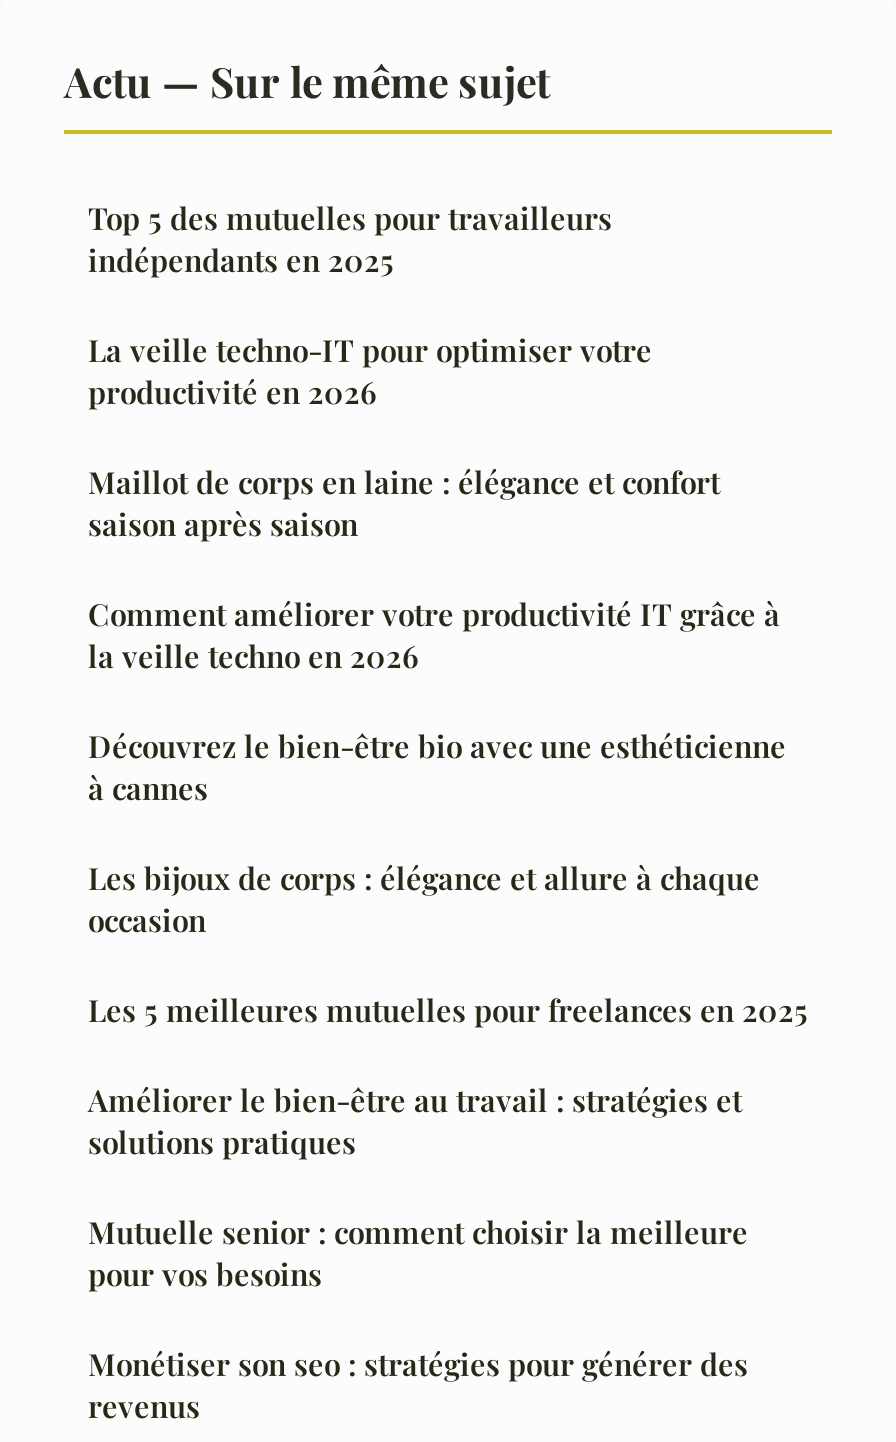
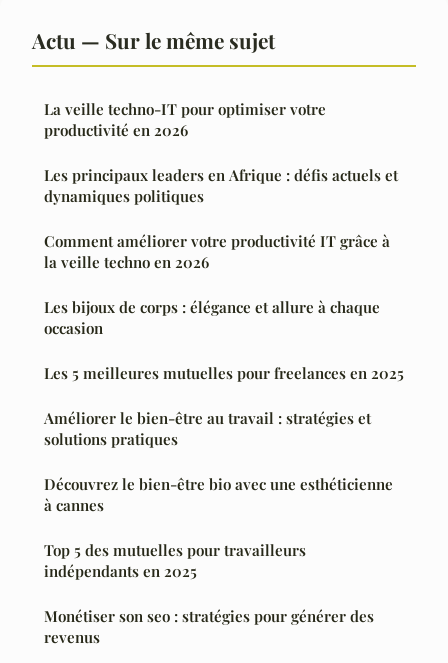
moved down: Top 5 des mutuelles pour travailleurs | indépendants en 2025

- Maillot de corps en laine : élégance et confort
- saison après saison
+ Les principaux leaders en Afrique : défis actuels et
+ dynamiques politiques

moved down: Découvrez le bien-être bio avec une esthéticienne | à cannes

moved up: Les bijoux de corps : élégance et allure à chaque | occasion | Les 5 meilleures mutuelles pour freelances en 2025 | Améliorer le bien-être au travail : stratégies et | solutions pratiques

- Mutuelle senior : comment choisir la meilleure
- pour vos besoins
